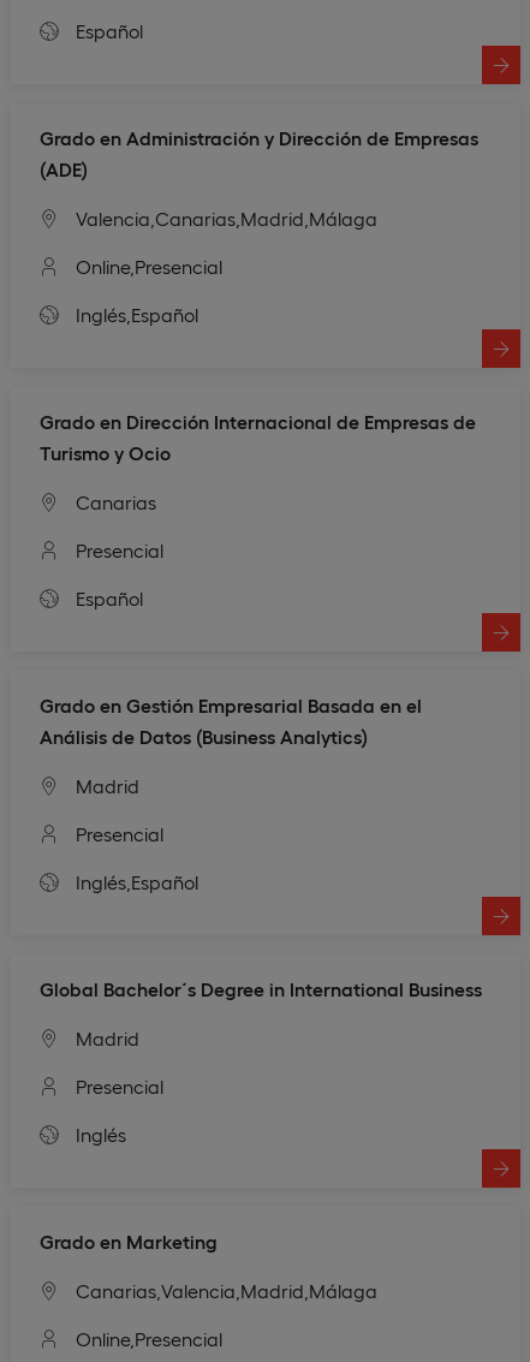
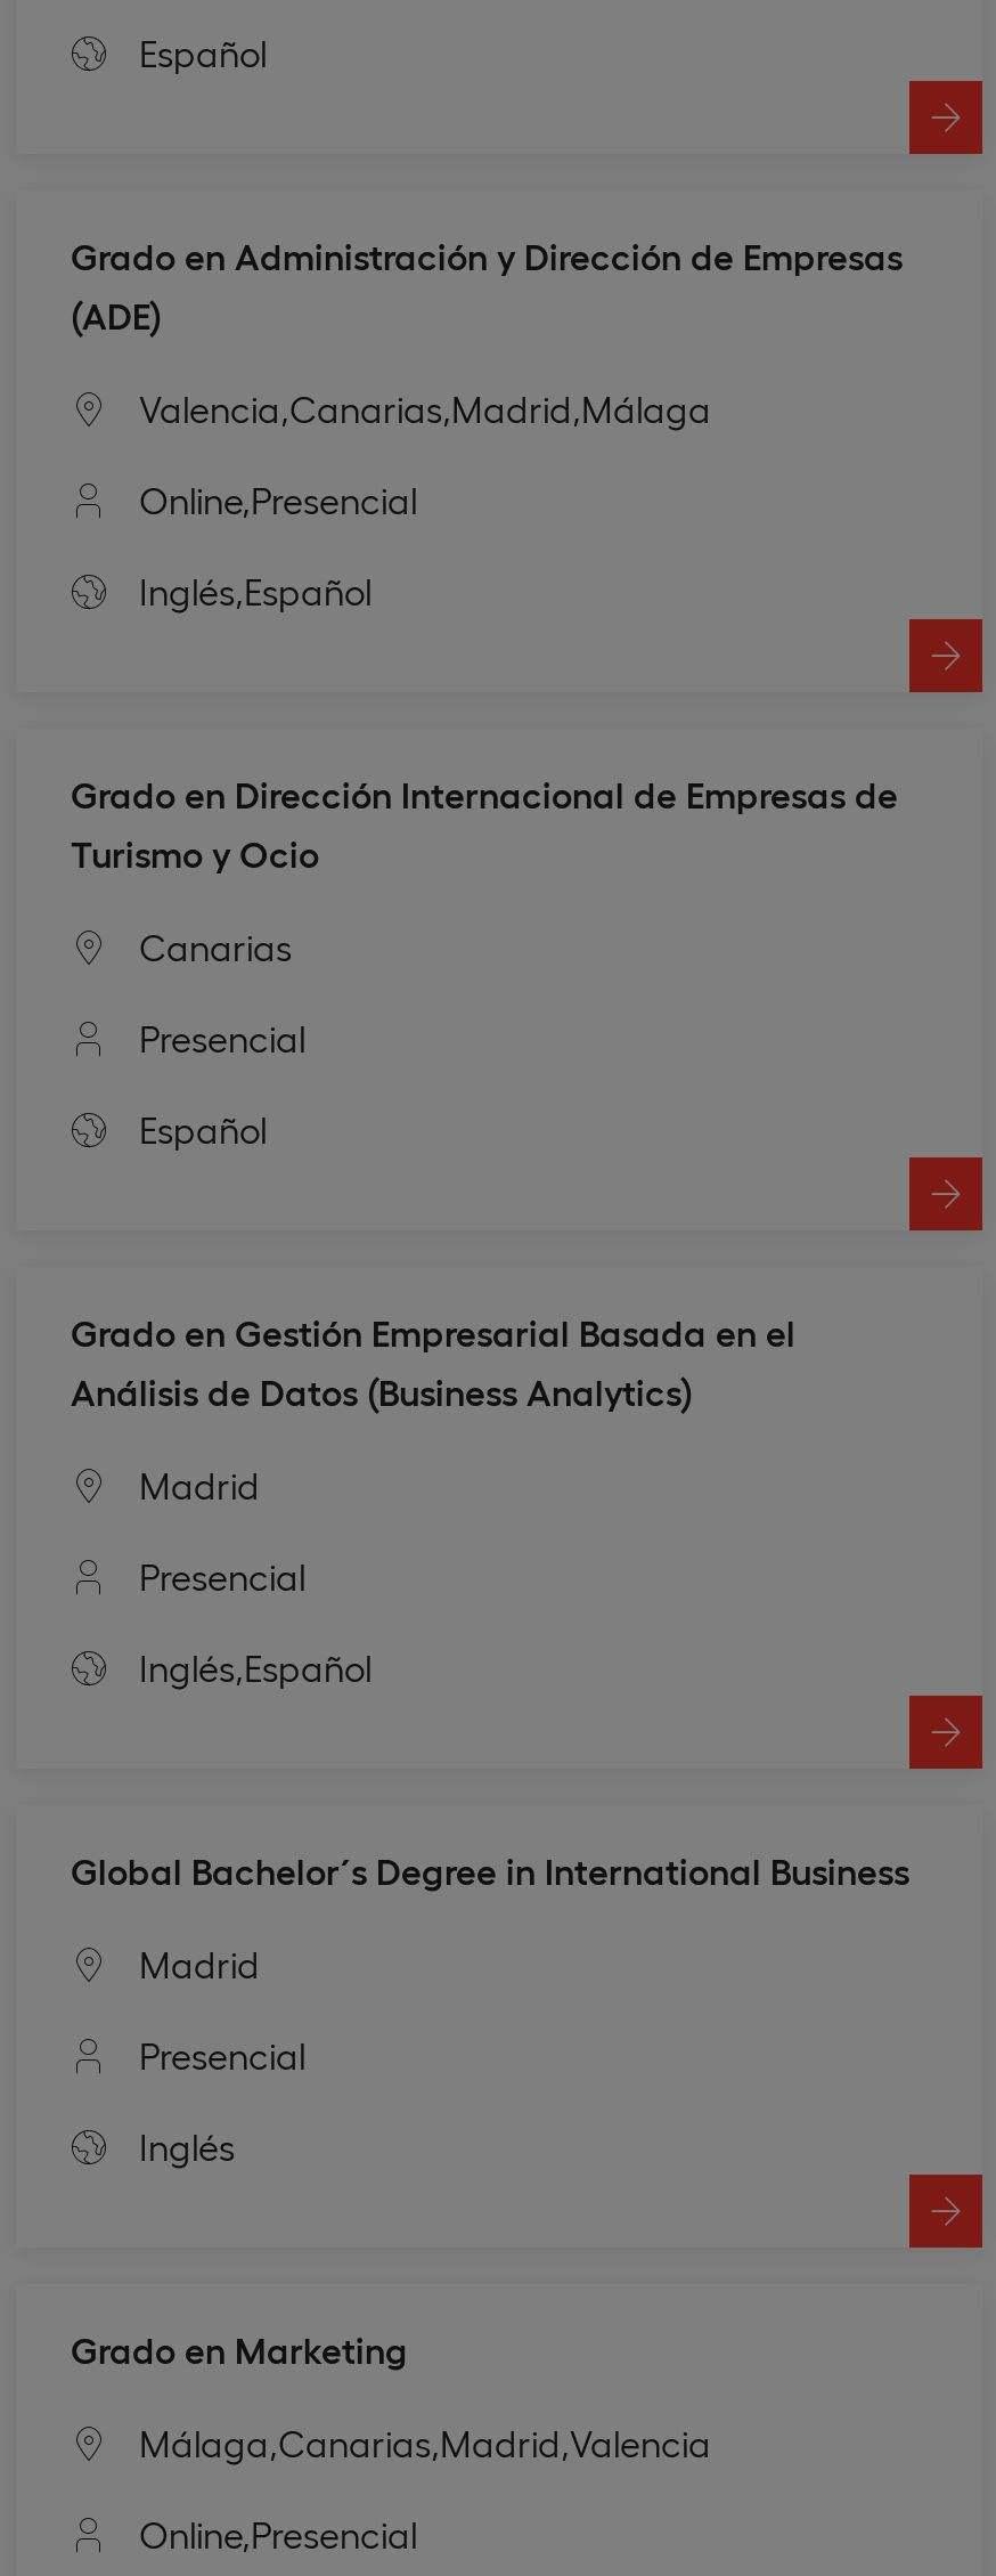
- Canarias,Valencia,Madrid,Málaga
+ Málaga,Canarias,Madrid,Valencia
